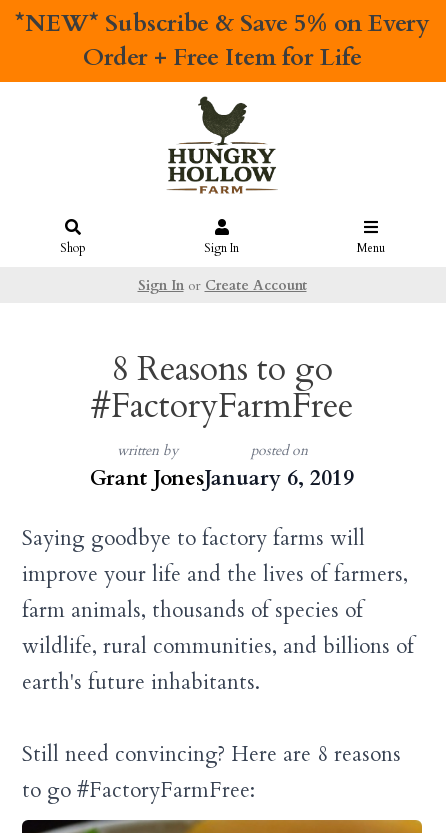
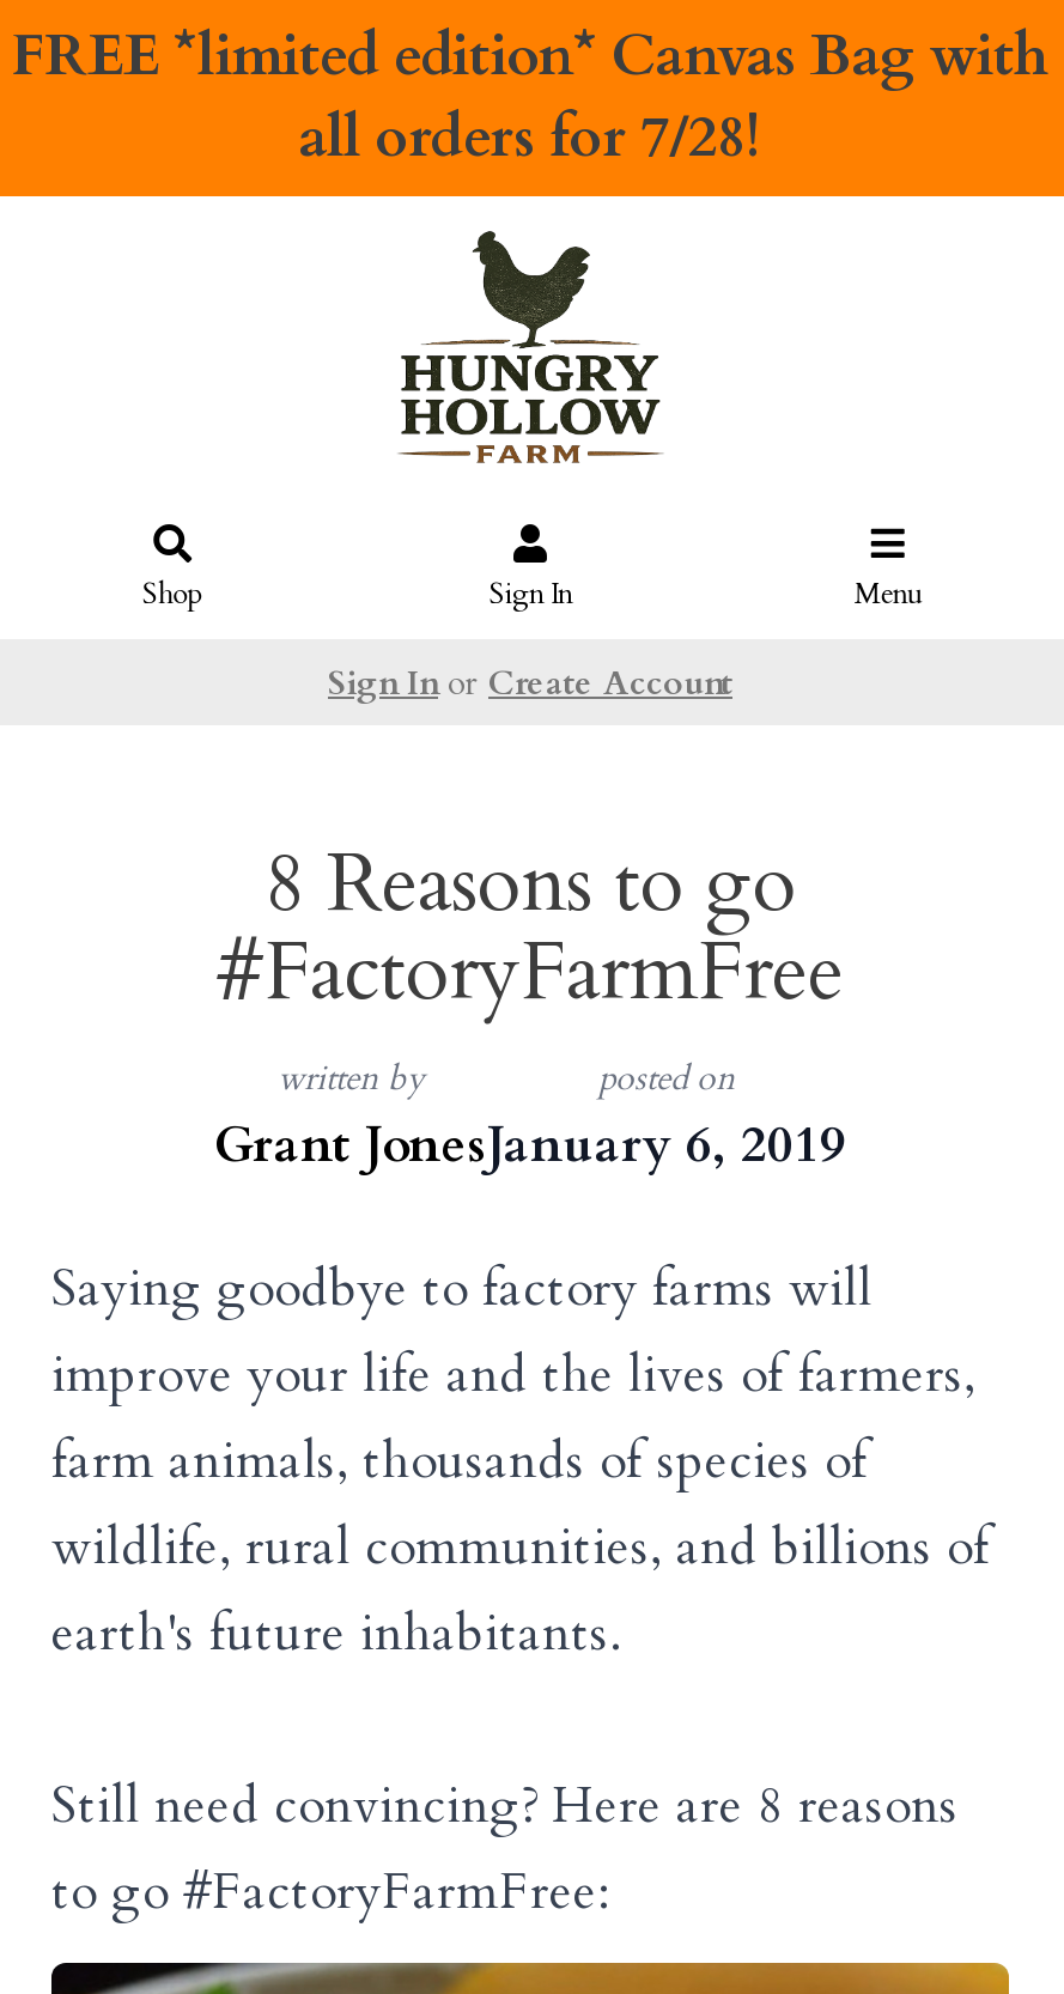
- *NEW* Subscribe & Save 5% on Every
- Order + Free Item for Life
+ FREE *limited edition* Canvas Bag with
+ all orders for 7/28!
